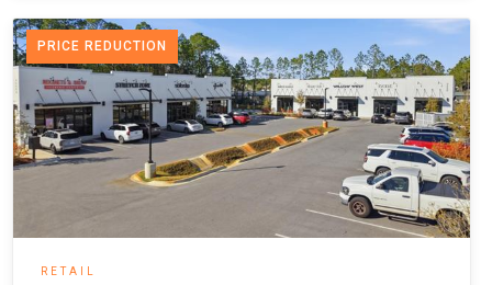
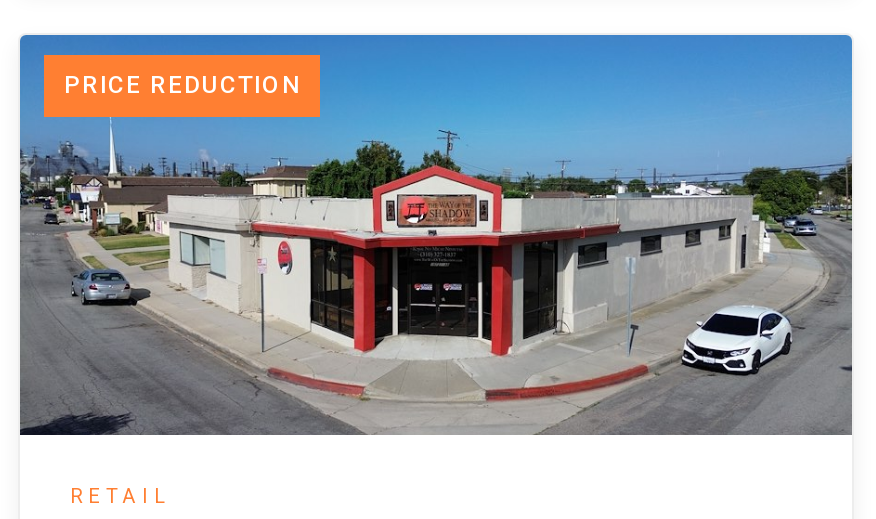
- [image]
+ [image]
